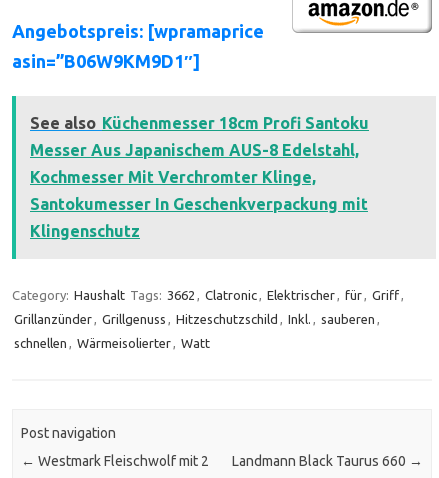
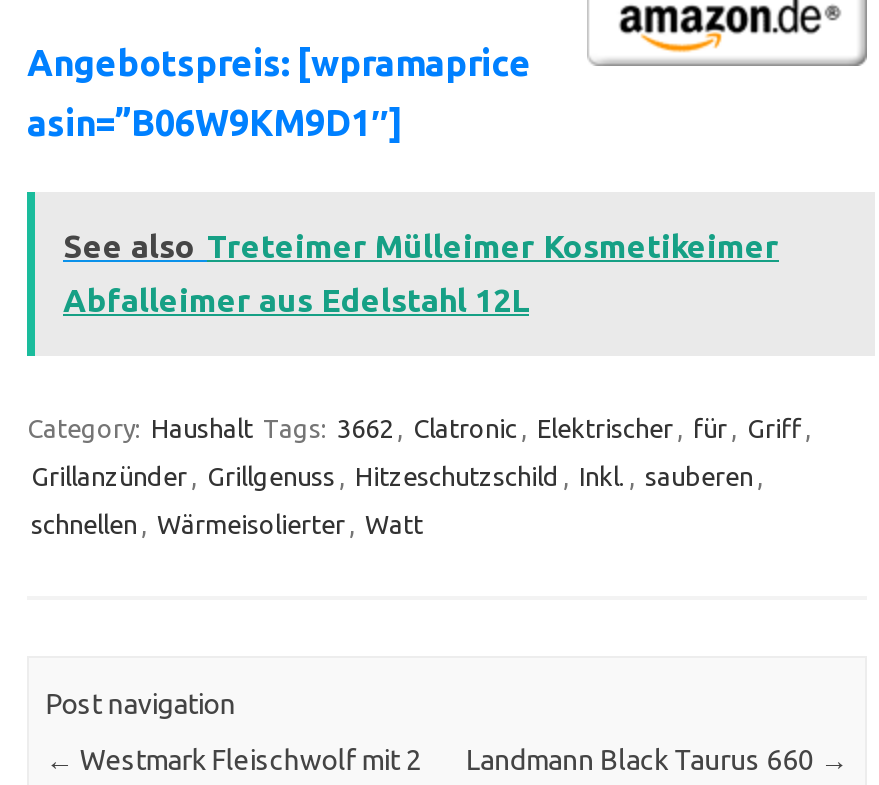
- See also Küchenmesser 18cm Profi Santoku
- Messer Aus Japanischem AUS-8 Edelstahl,
- Kochmesser Mit Verchromter Klinge,
- Santokumesser In Geschenkverpackung mit
- Klingenschutz
+ See also Treteimer Mülleimer Kosmetikeimer
+ Abfalleimer aus Edelstahl 12L
